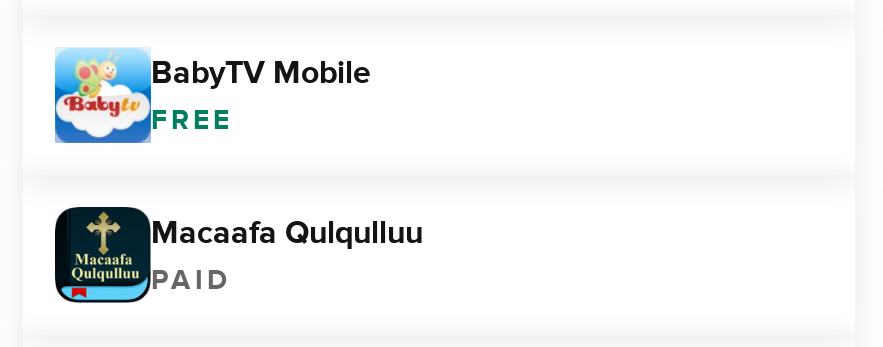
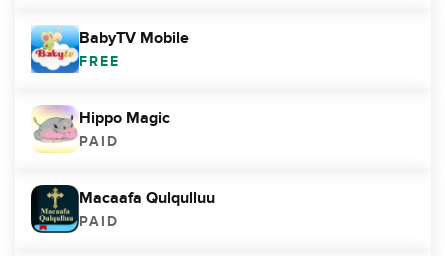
+ [image]
+ Hippo Magic
+ PAID
